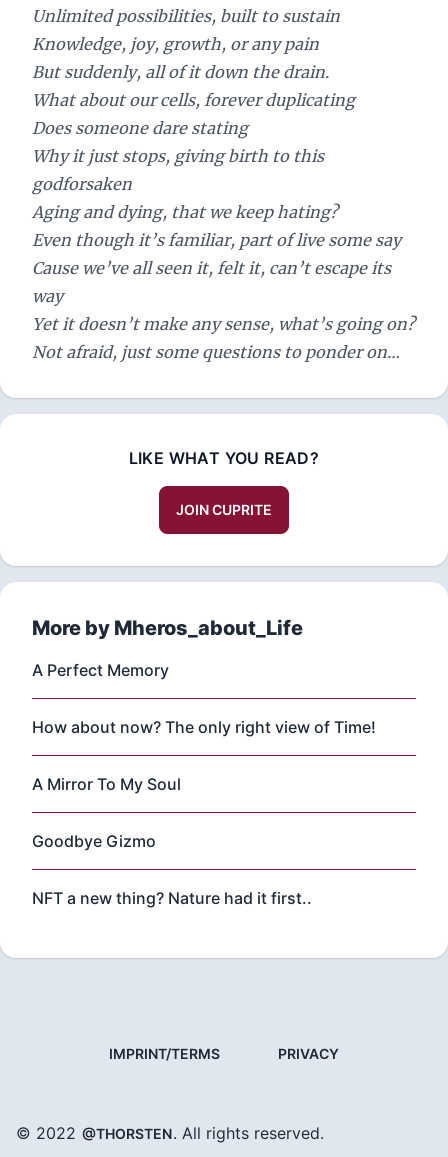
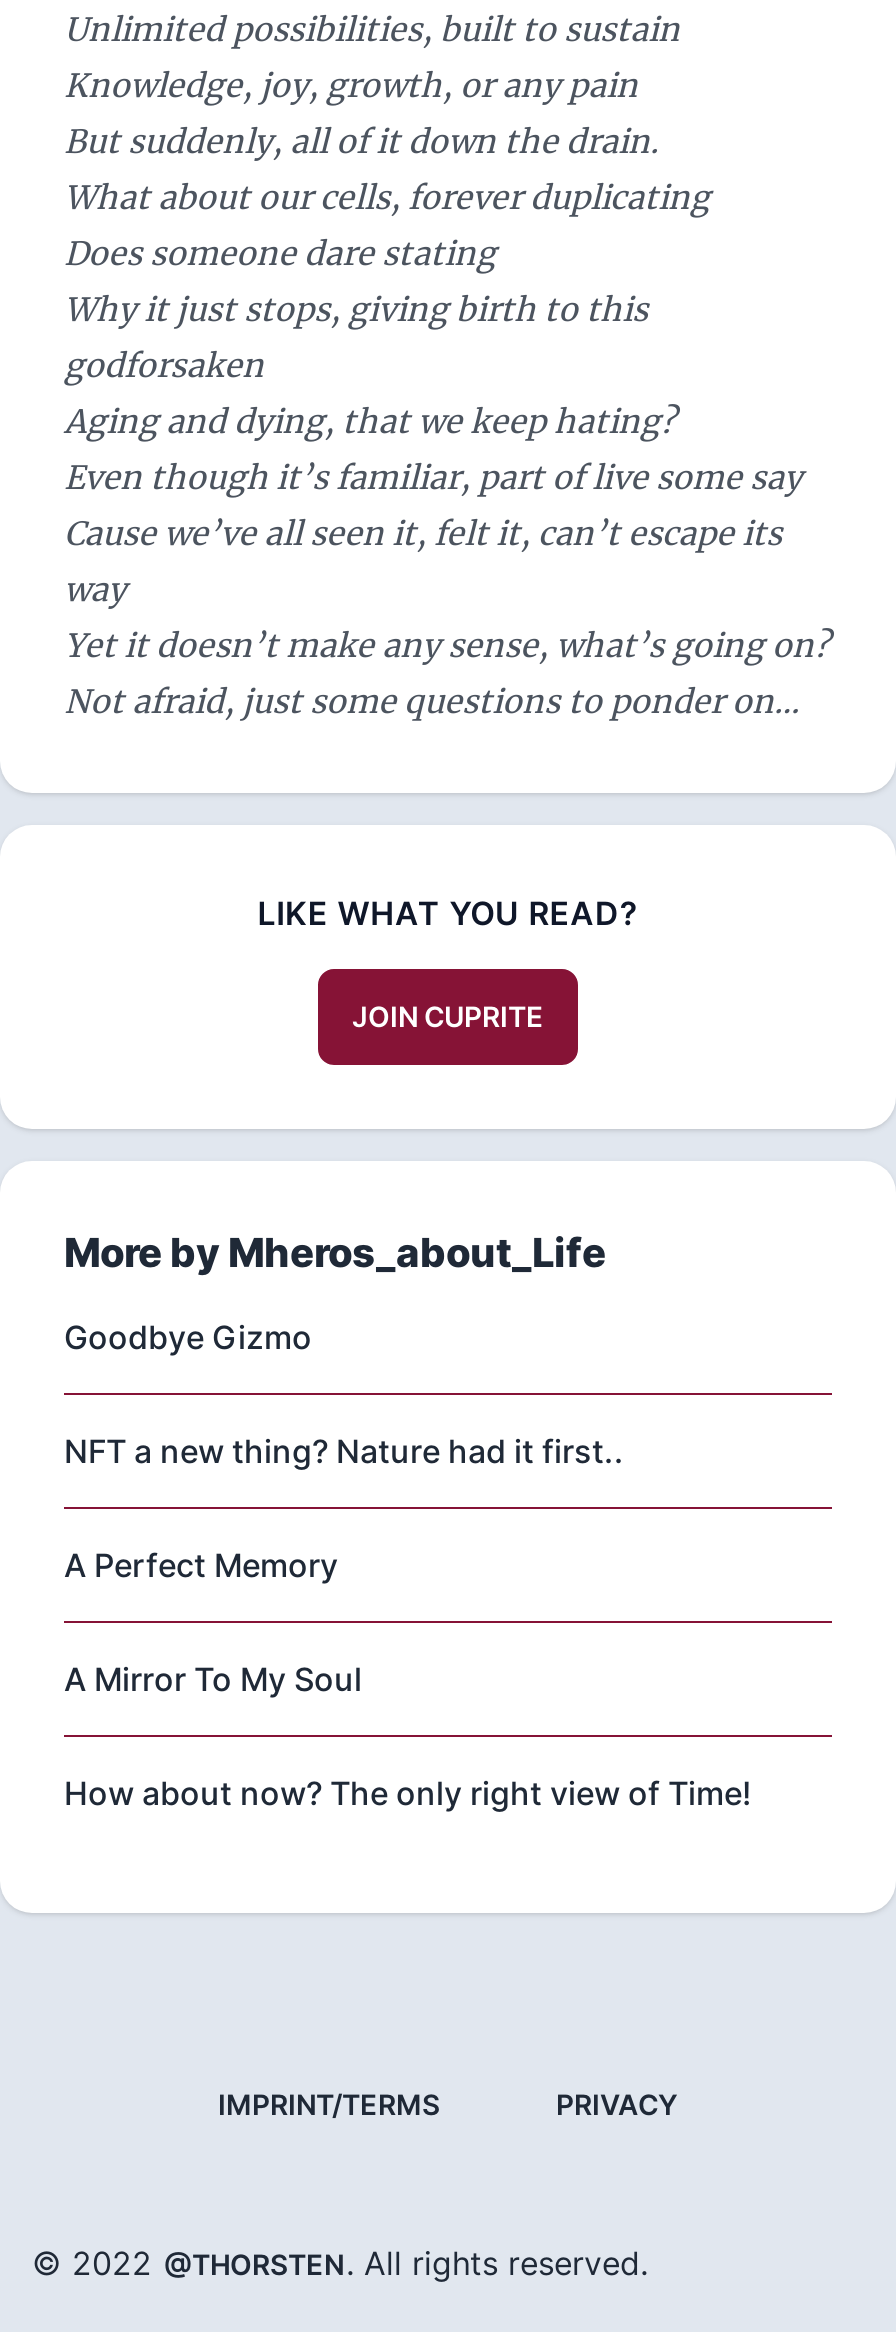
moved down: A Perfect Memory | How about now? The only right view of Time! | A Mirror To My Soul

moved up: Goodbye Gizmo | NFT a new thing? Nature had it first..
